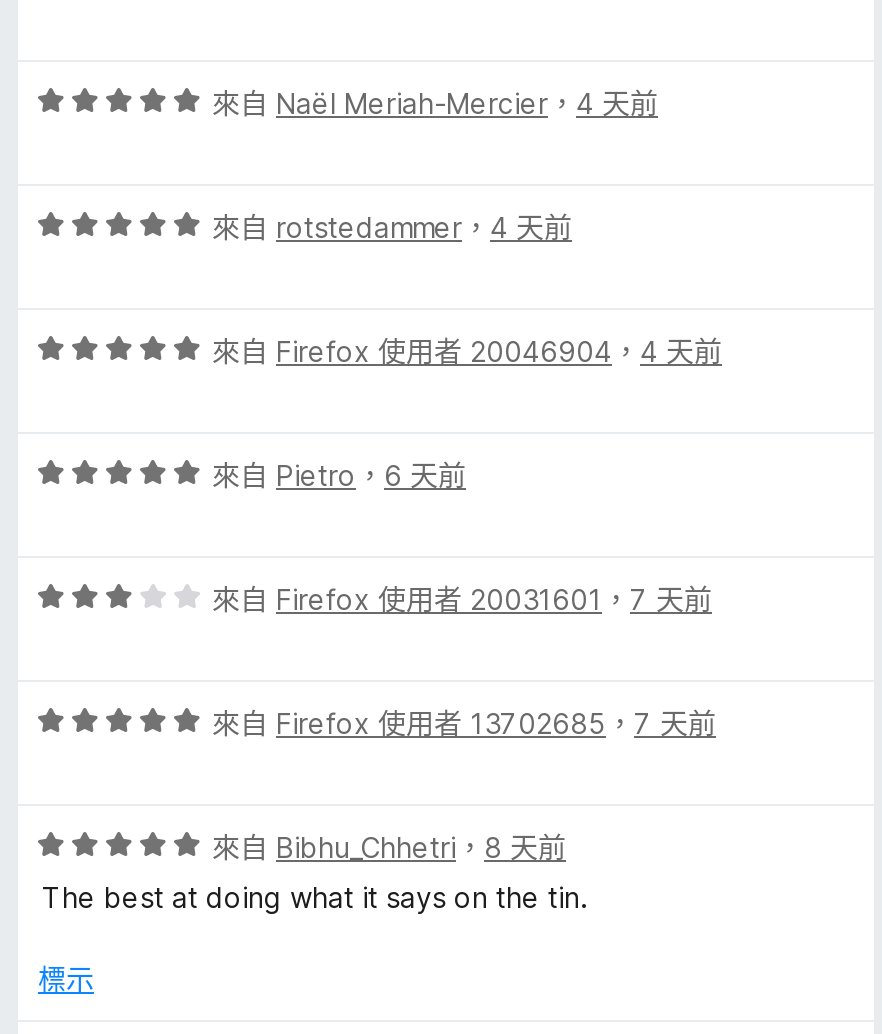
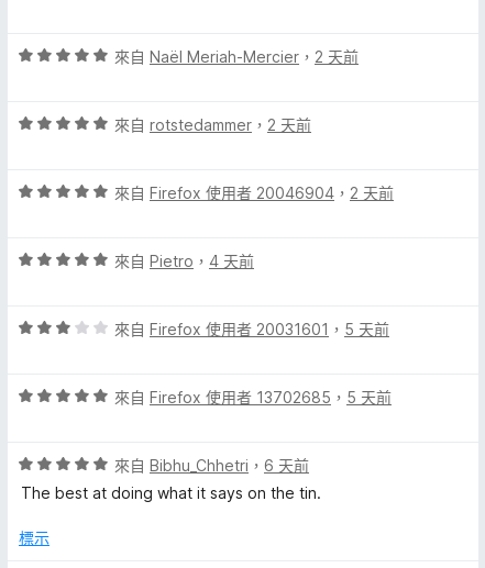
- 來自Naël Meriah-Mercier，4 天前
+ 來自Naël Meriah-Mercier，2 天前

- 來自rotstedammer，4 天前
+ 來自rotstedammer，2 天前

- 來自Firefox 使用者 20046904，4 天前
+ 來自Firefox 使用者 20046904，2 天前

- 來自Pietro，6 天前
+ 來自Pietro，4 天前

- 來自Firefox 使用者 20031601，7 天前
+ 來自Firefox 使用者 20031601，5 天前

- 來自Firefox 使用者 13702685，7 天前
+ 來自Firefox 使用者 13702685，5 天前

- 來自Bibhu_Chhetri，8 天前
+ 來自Bibhu_Chhetri，6 天前
